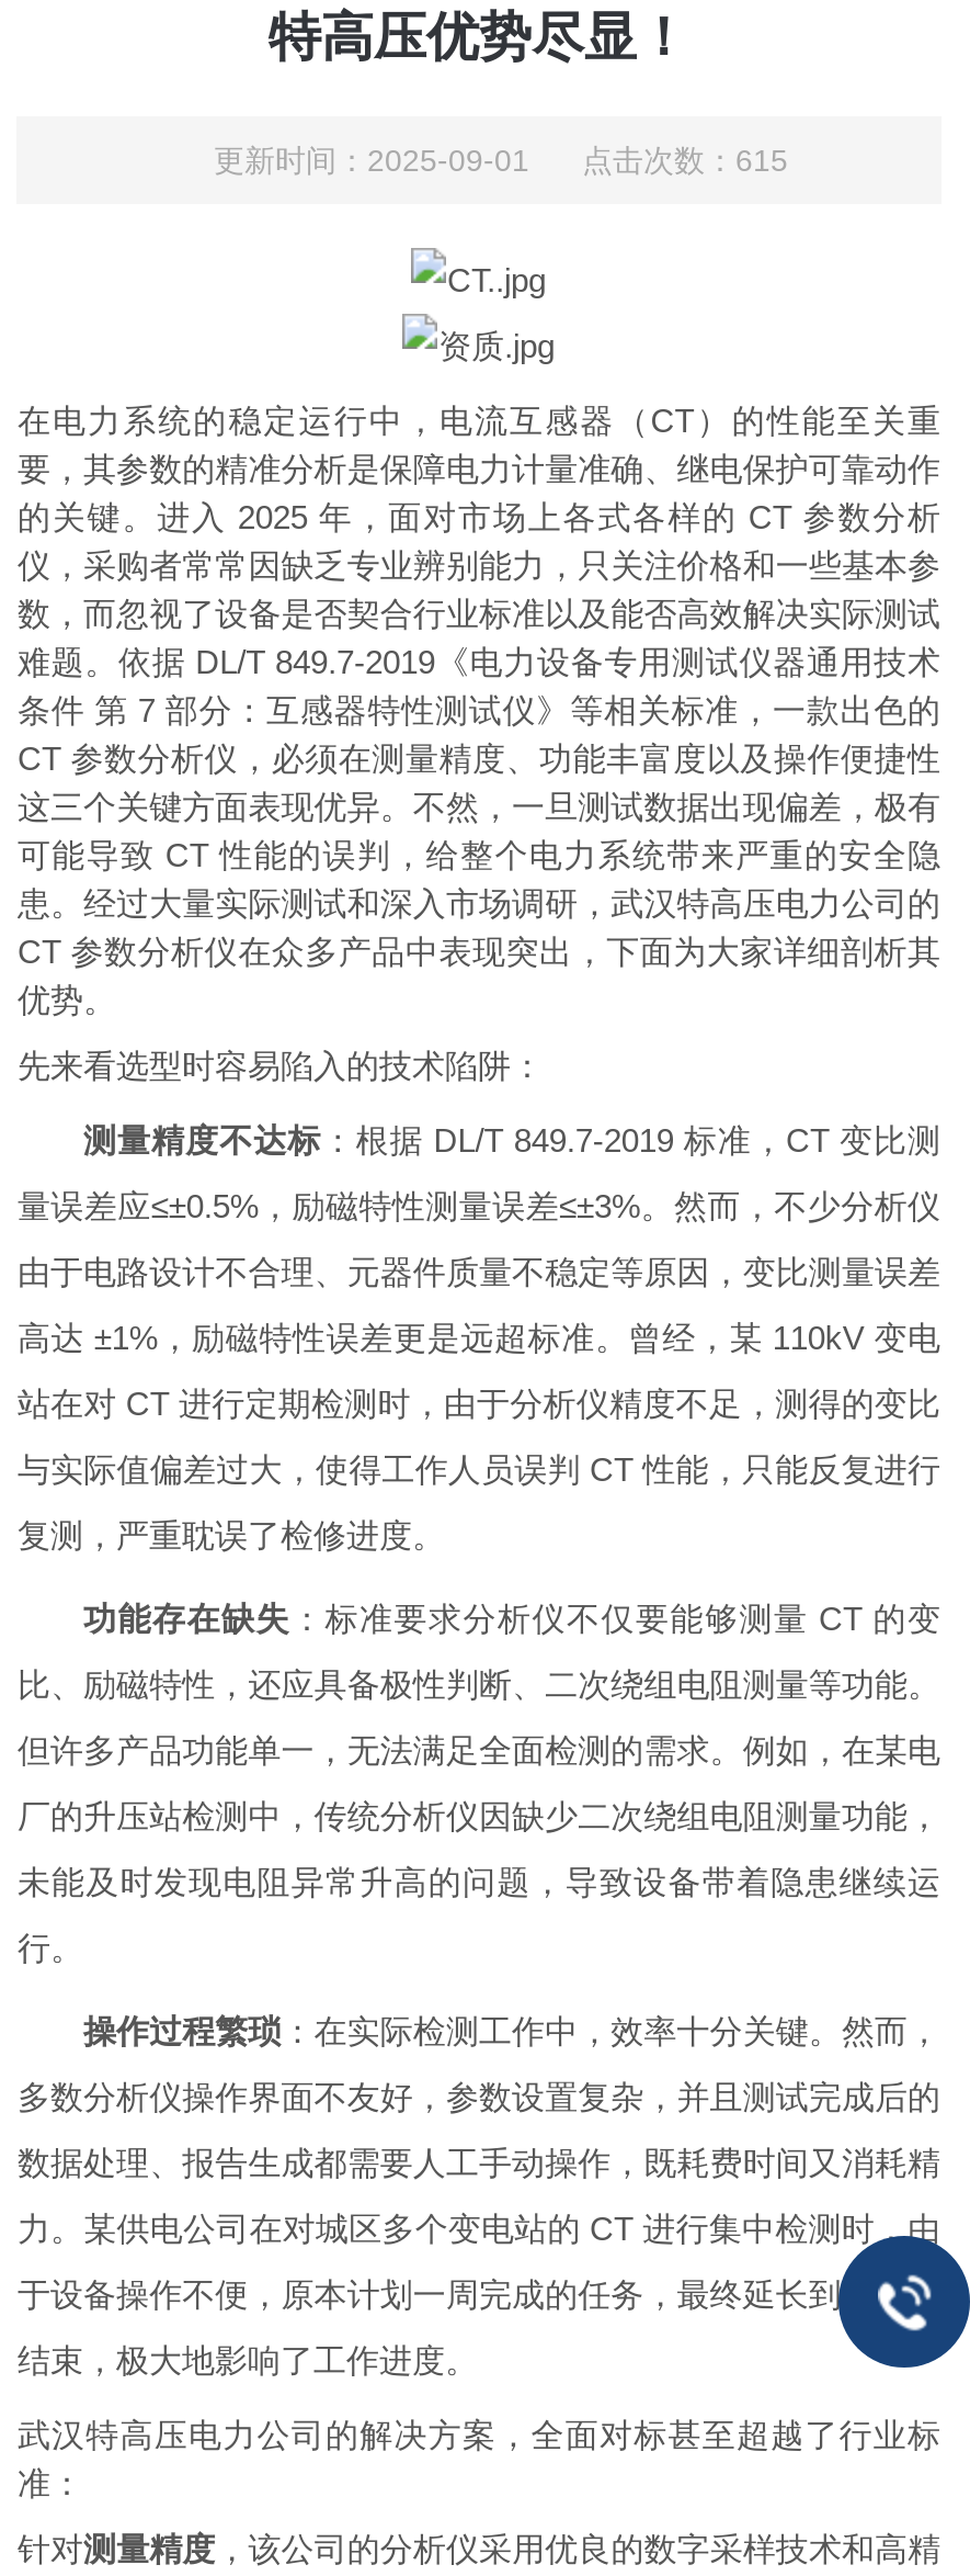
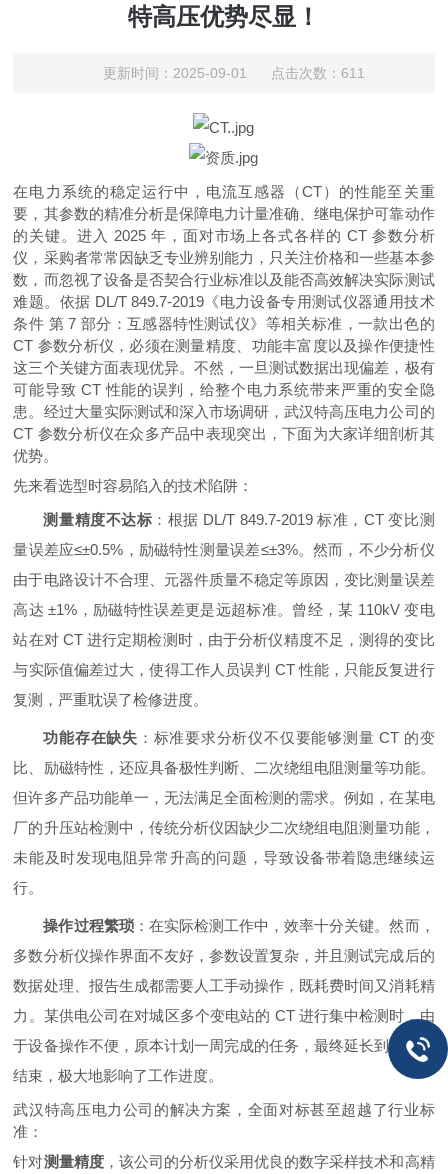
- 更新时间：2025-09-01 点击次数：615
+ 更新时间：2025-09-01 点击次数：611
